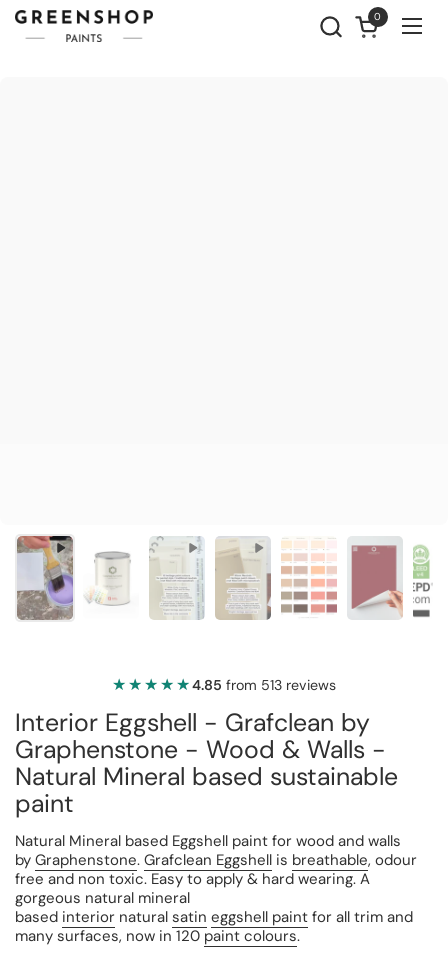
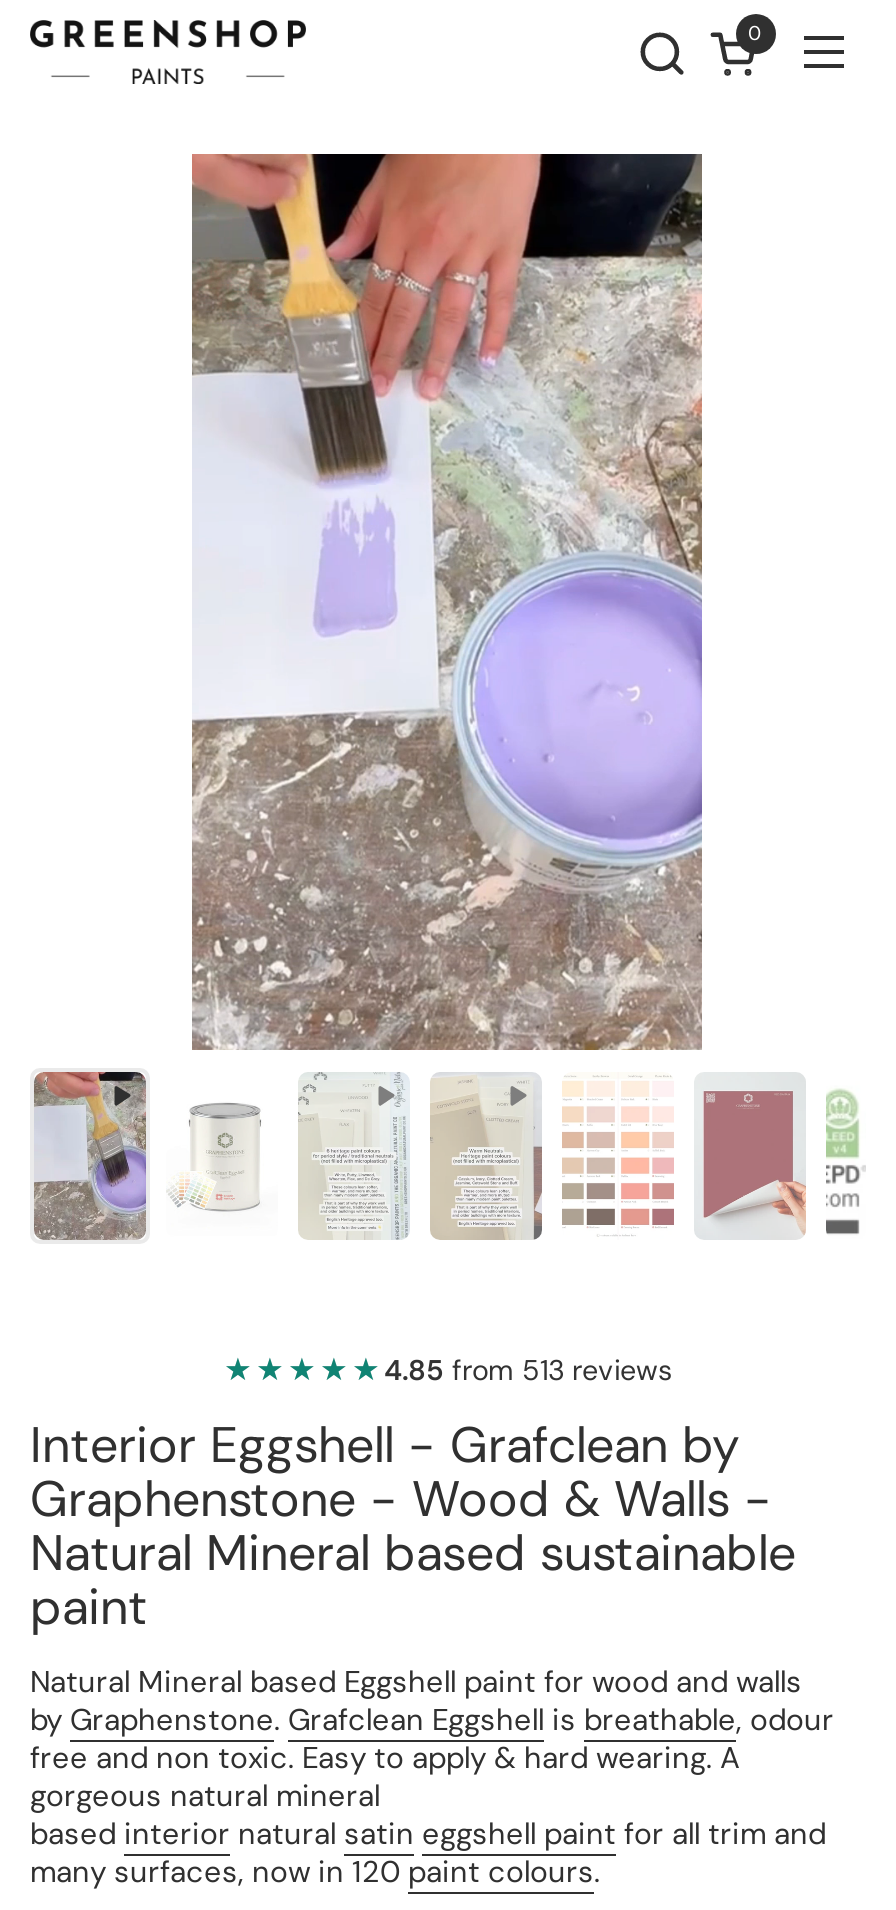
+ [image]
